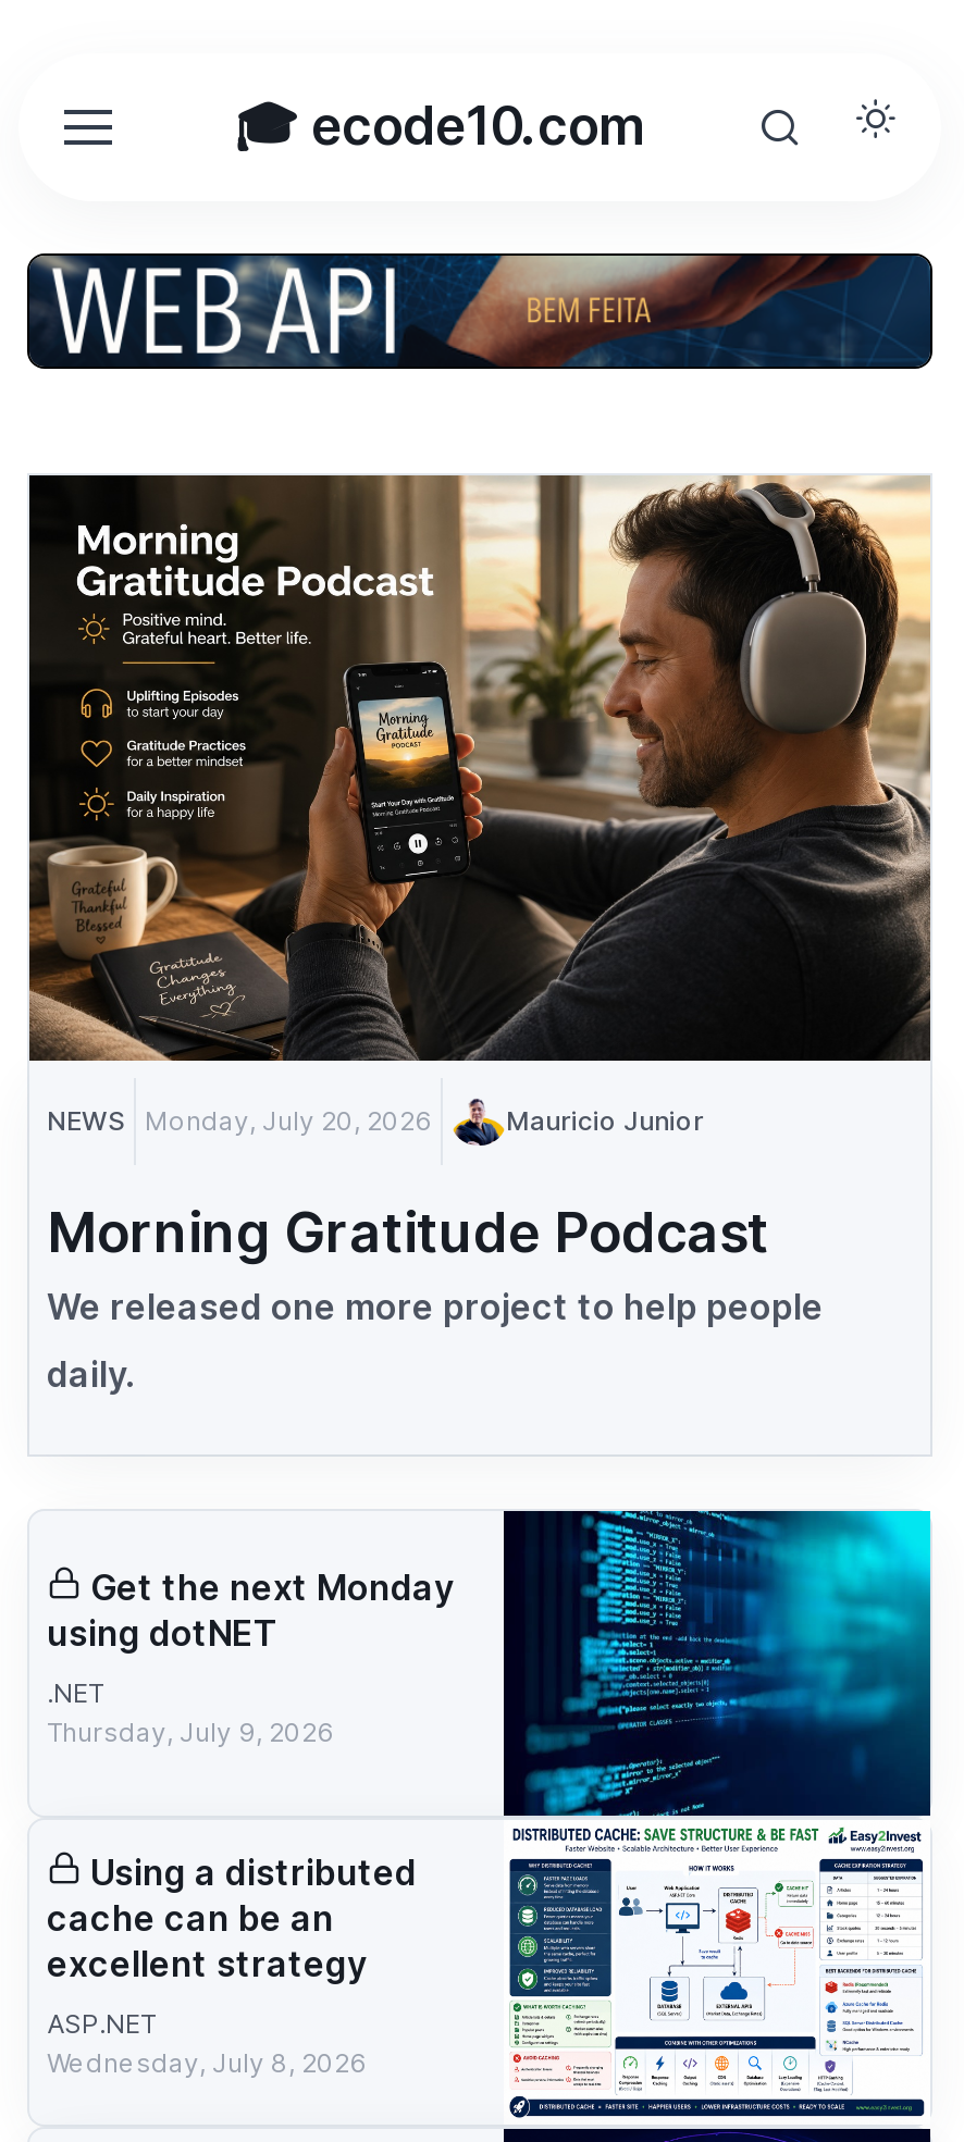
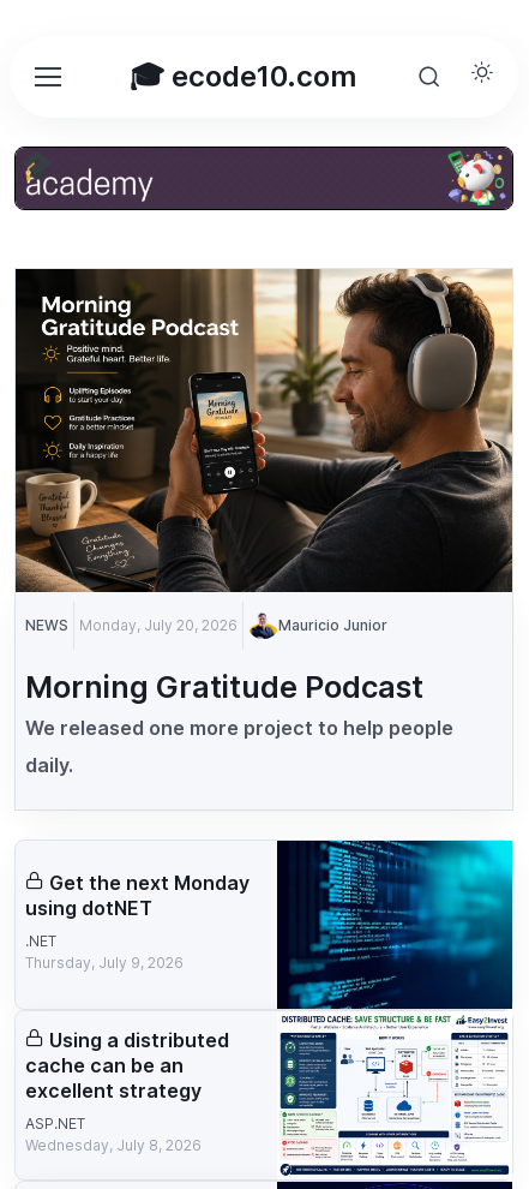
- [image]
+ [image]
